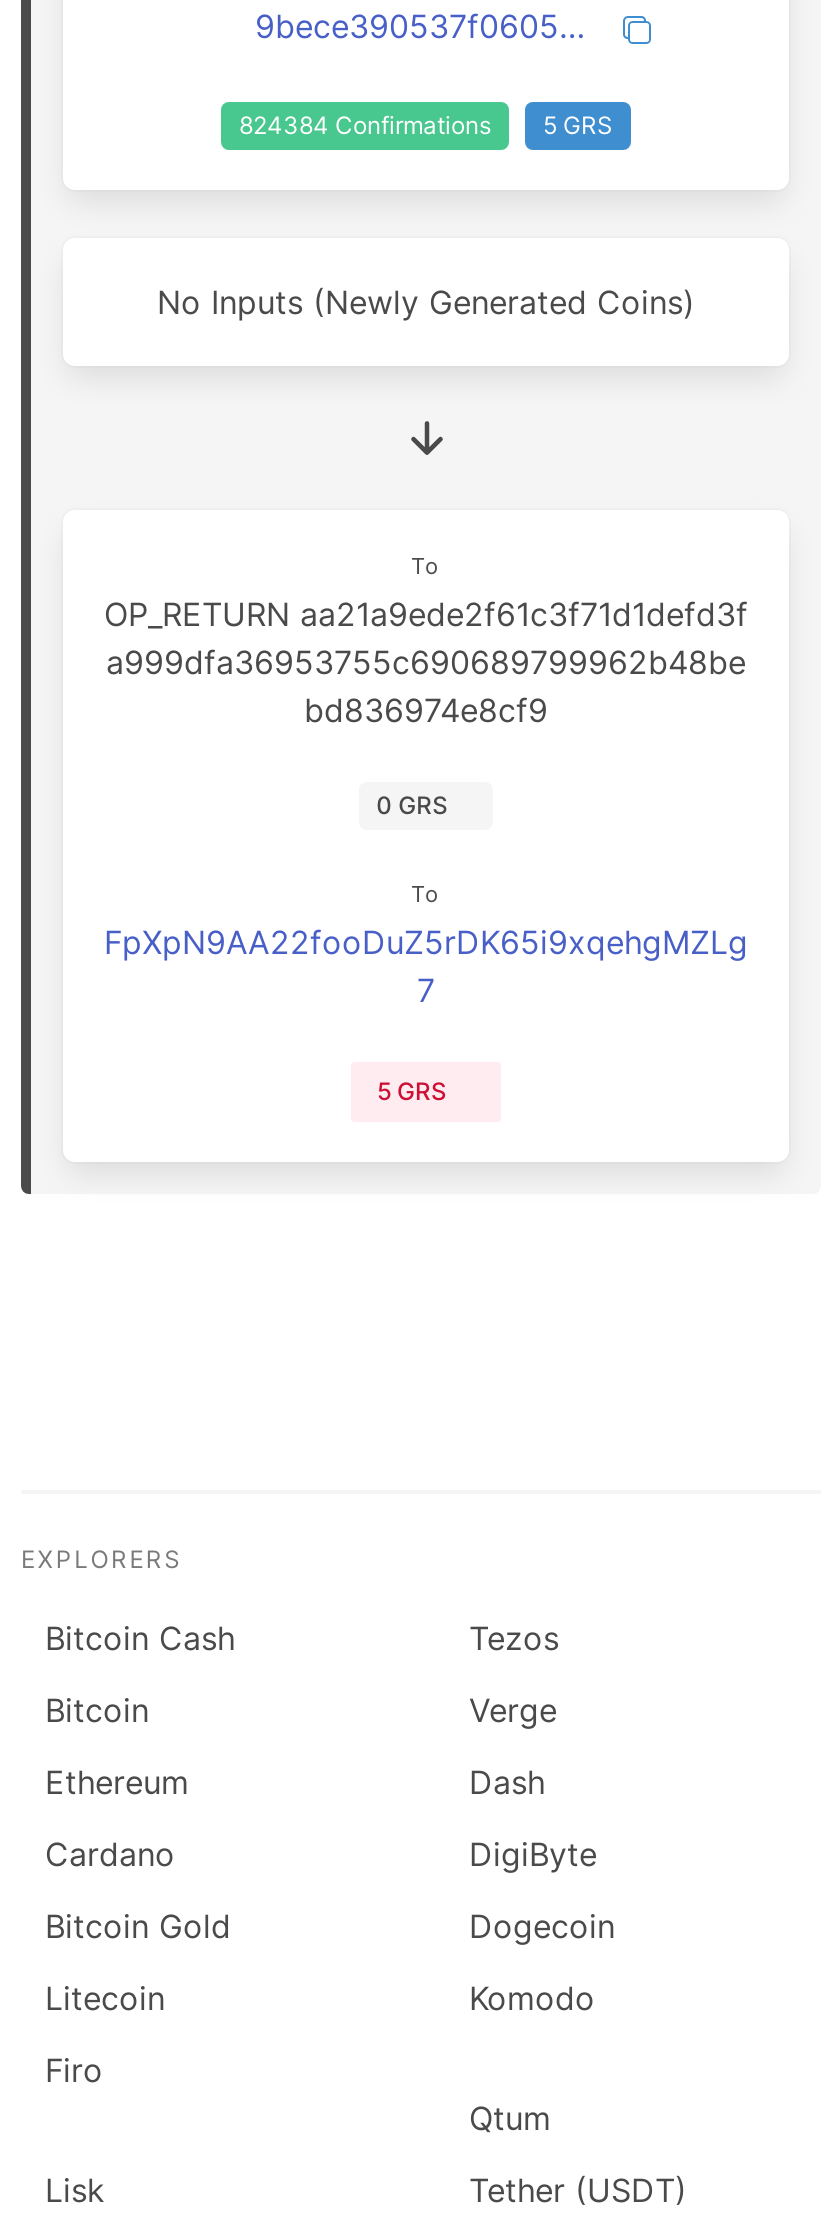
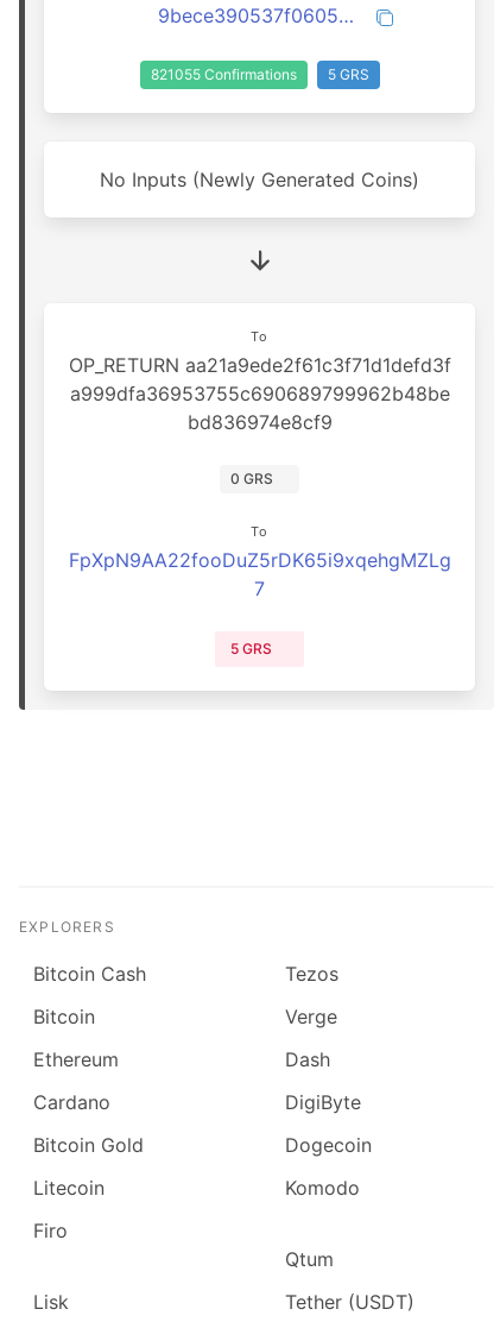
- 824384 Confirmations
+ 821055 Confirmations
